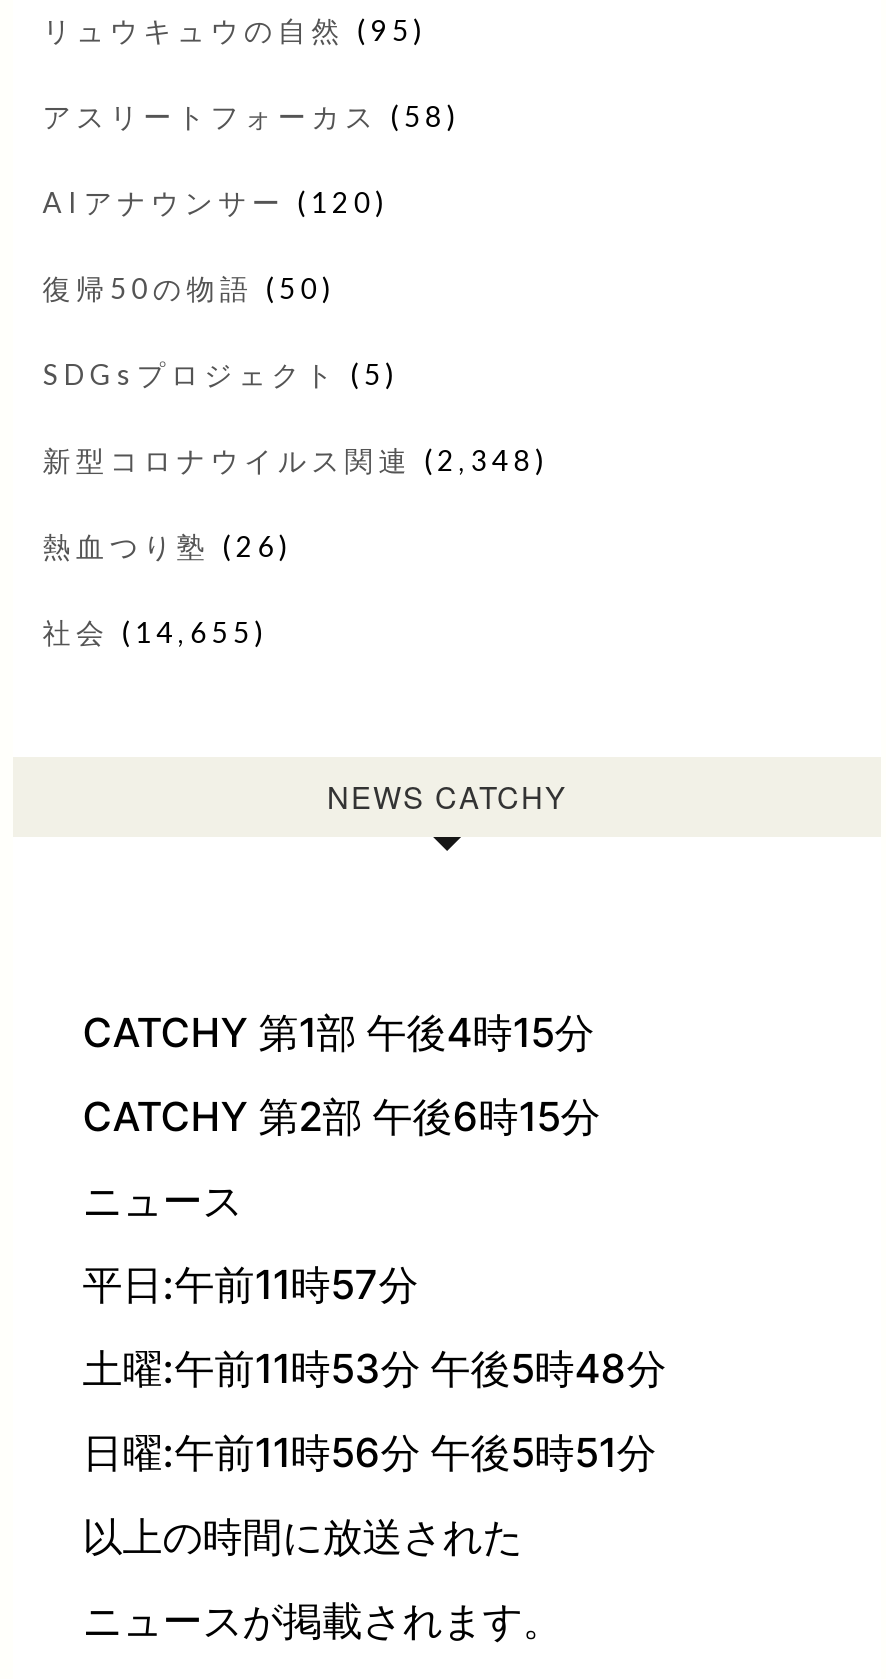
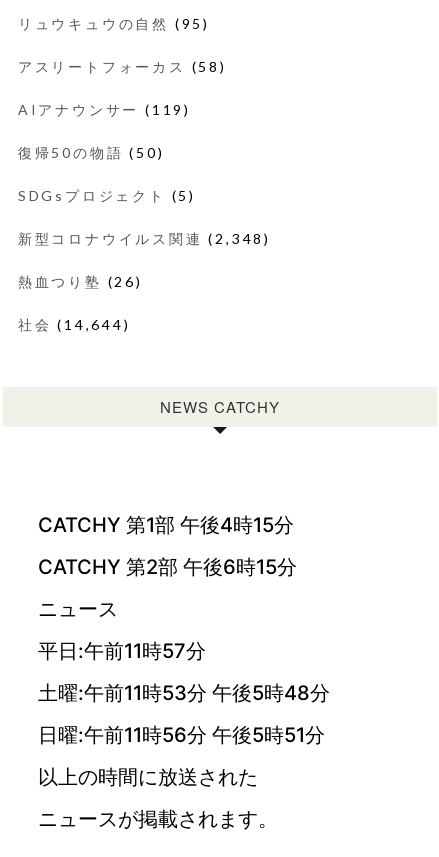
- AIアナウンサー(120)
+ AIアナウンサー(119)

- 社会(14,655)
+ 社会(14,644)
